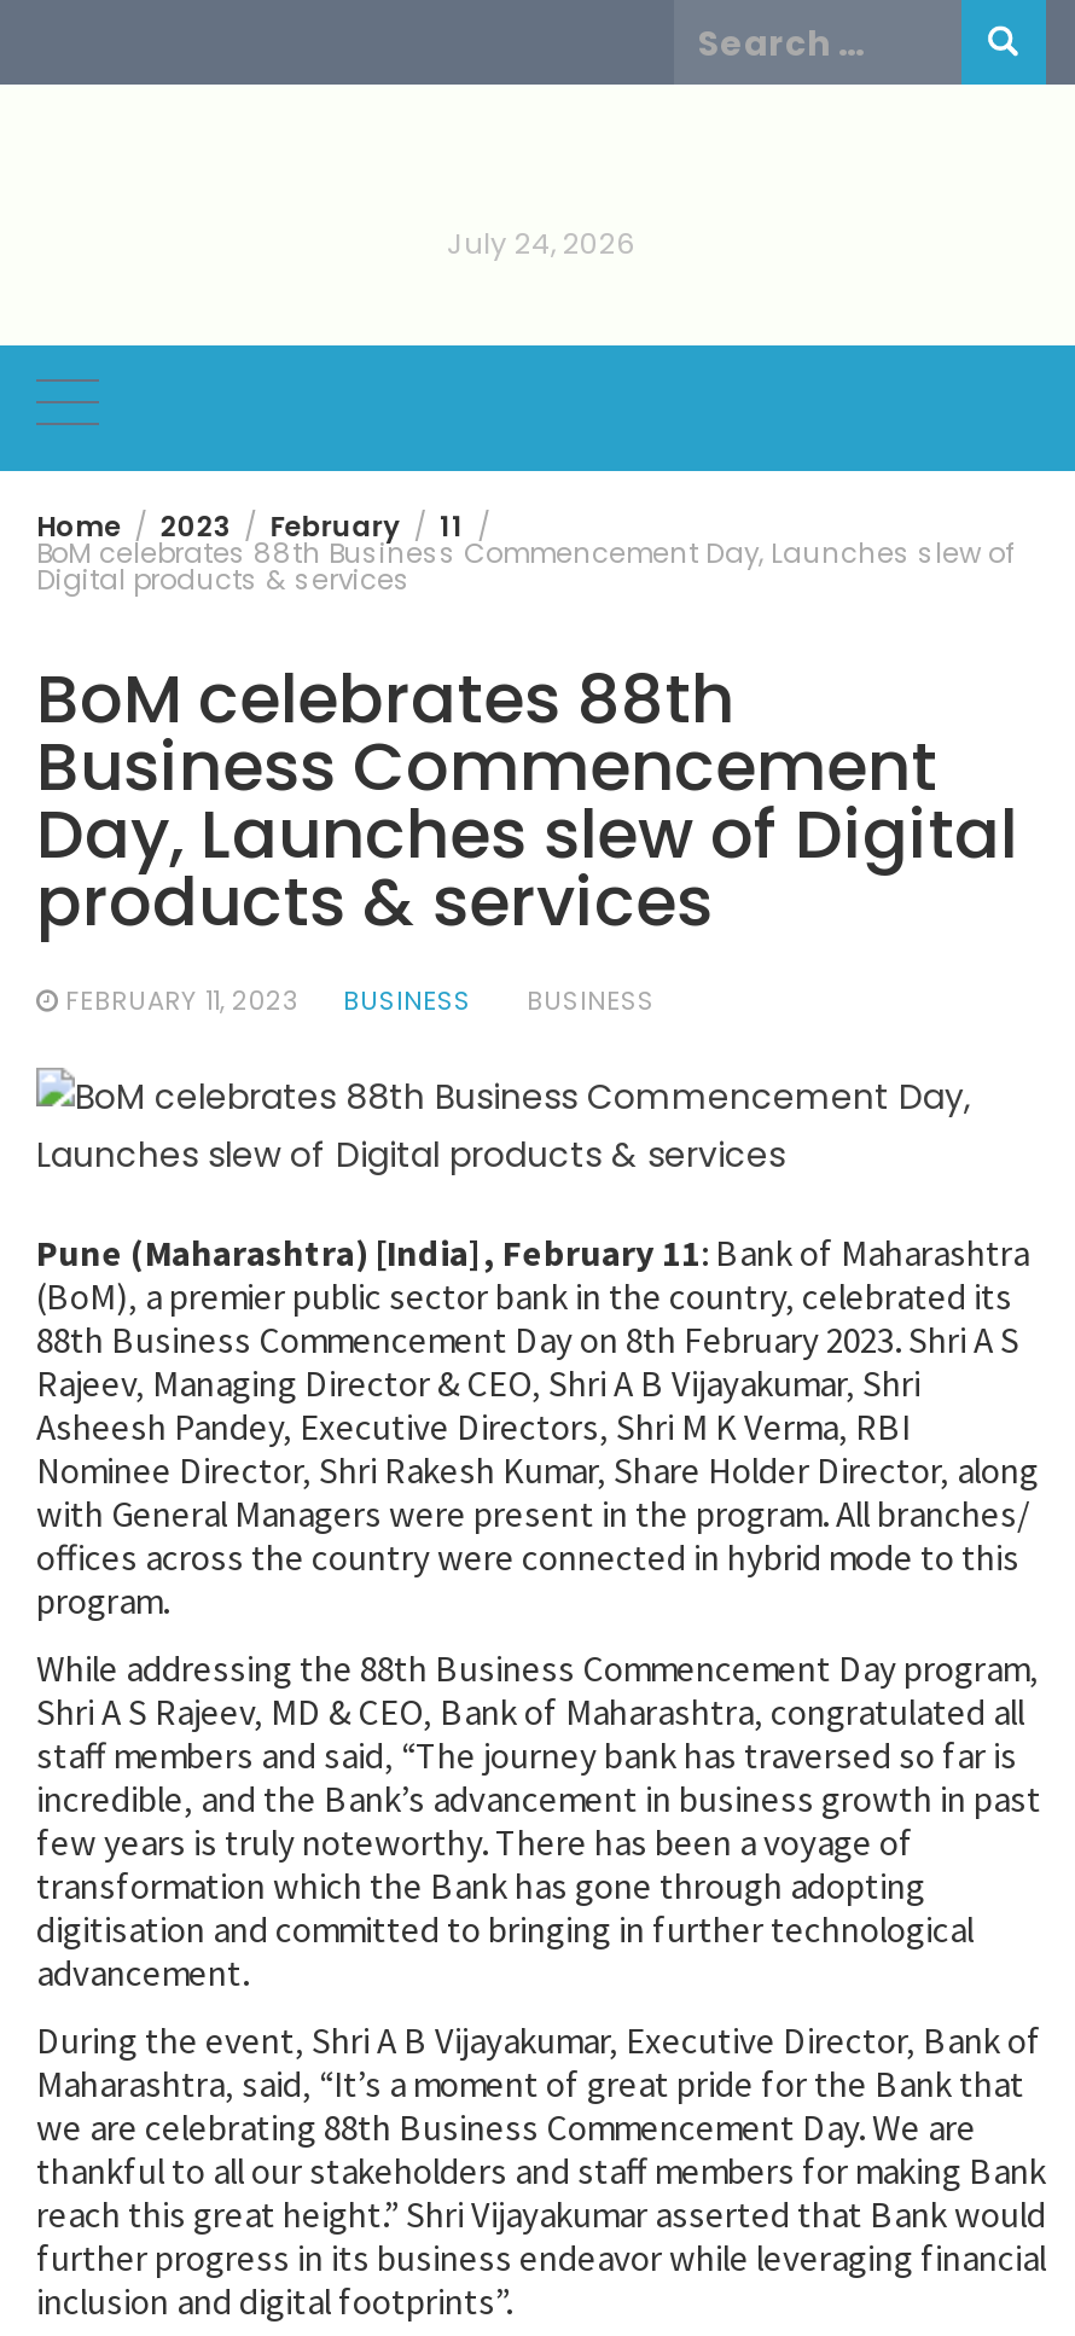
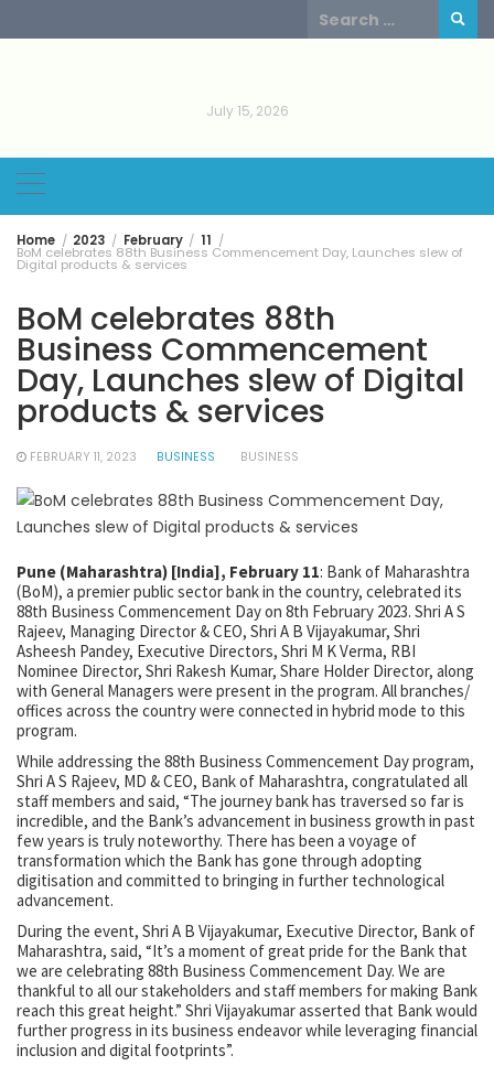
- July 24, 2026
+ July 15, 2026
